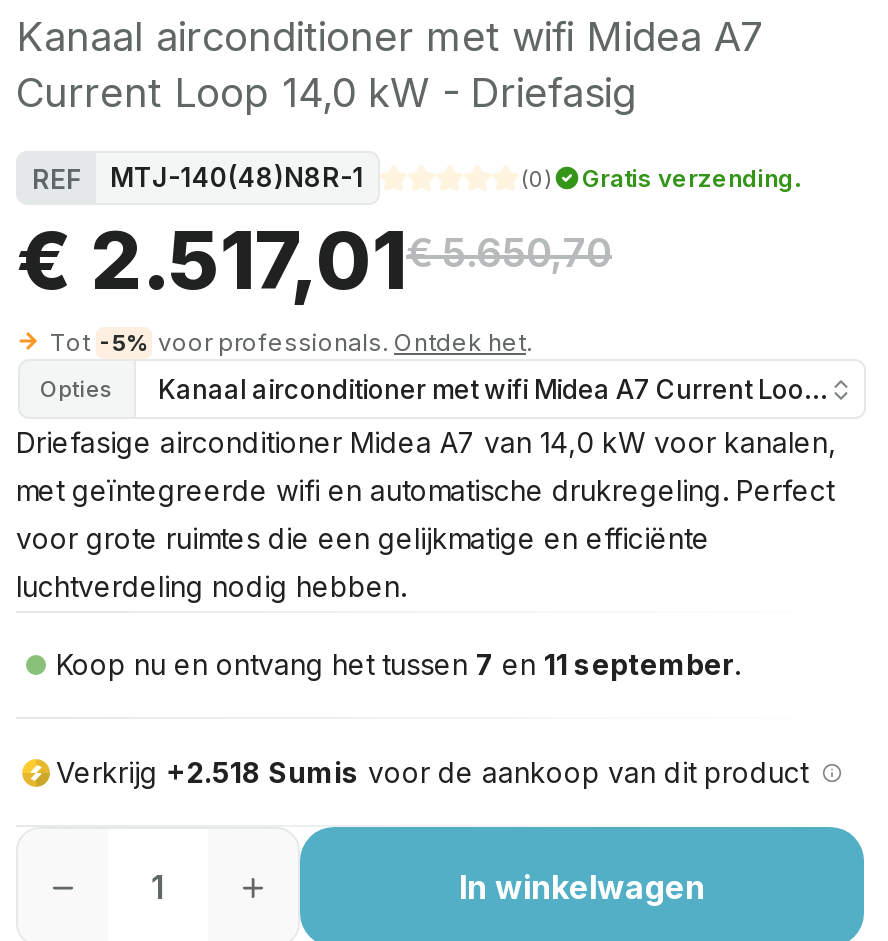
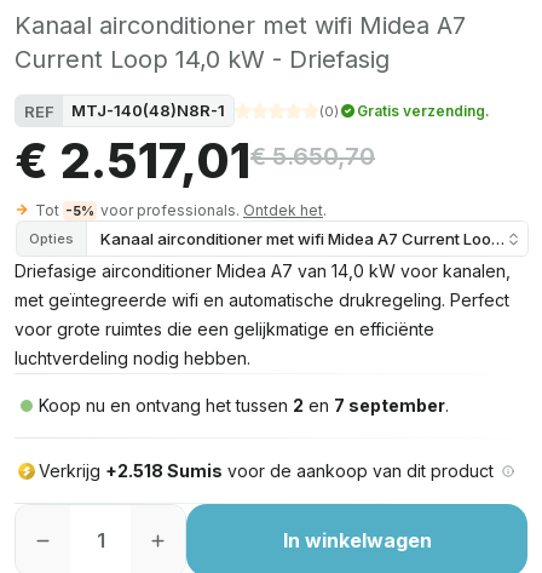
- Koop nu en ontvang het tussen 7 en 11 september.
+ Koop nu en ontvang het tussen 2 en 7 september.
